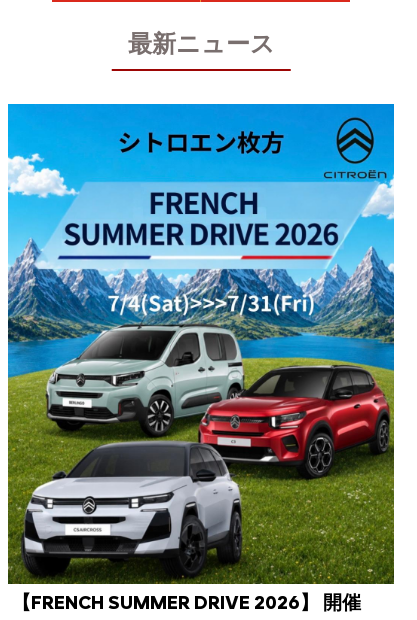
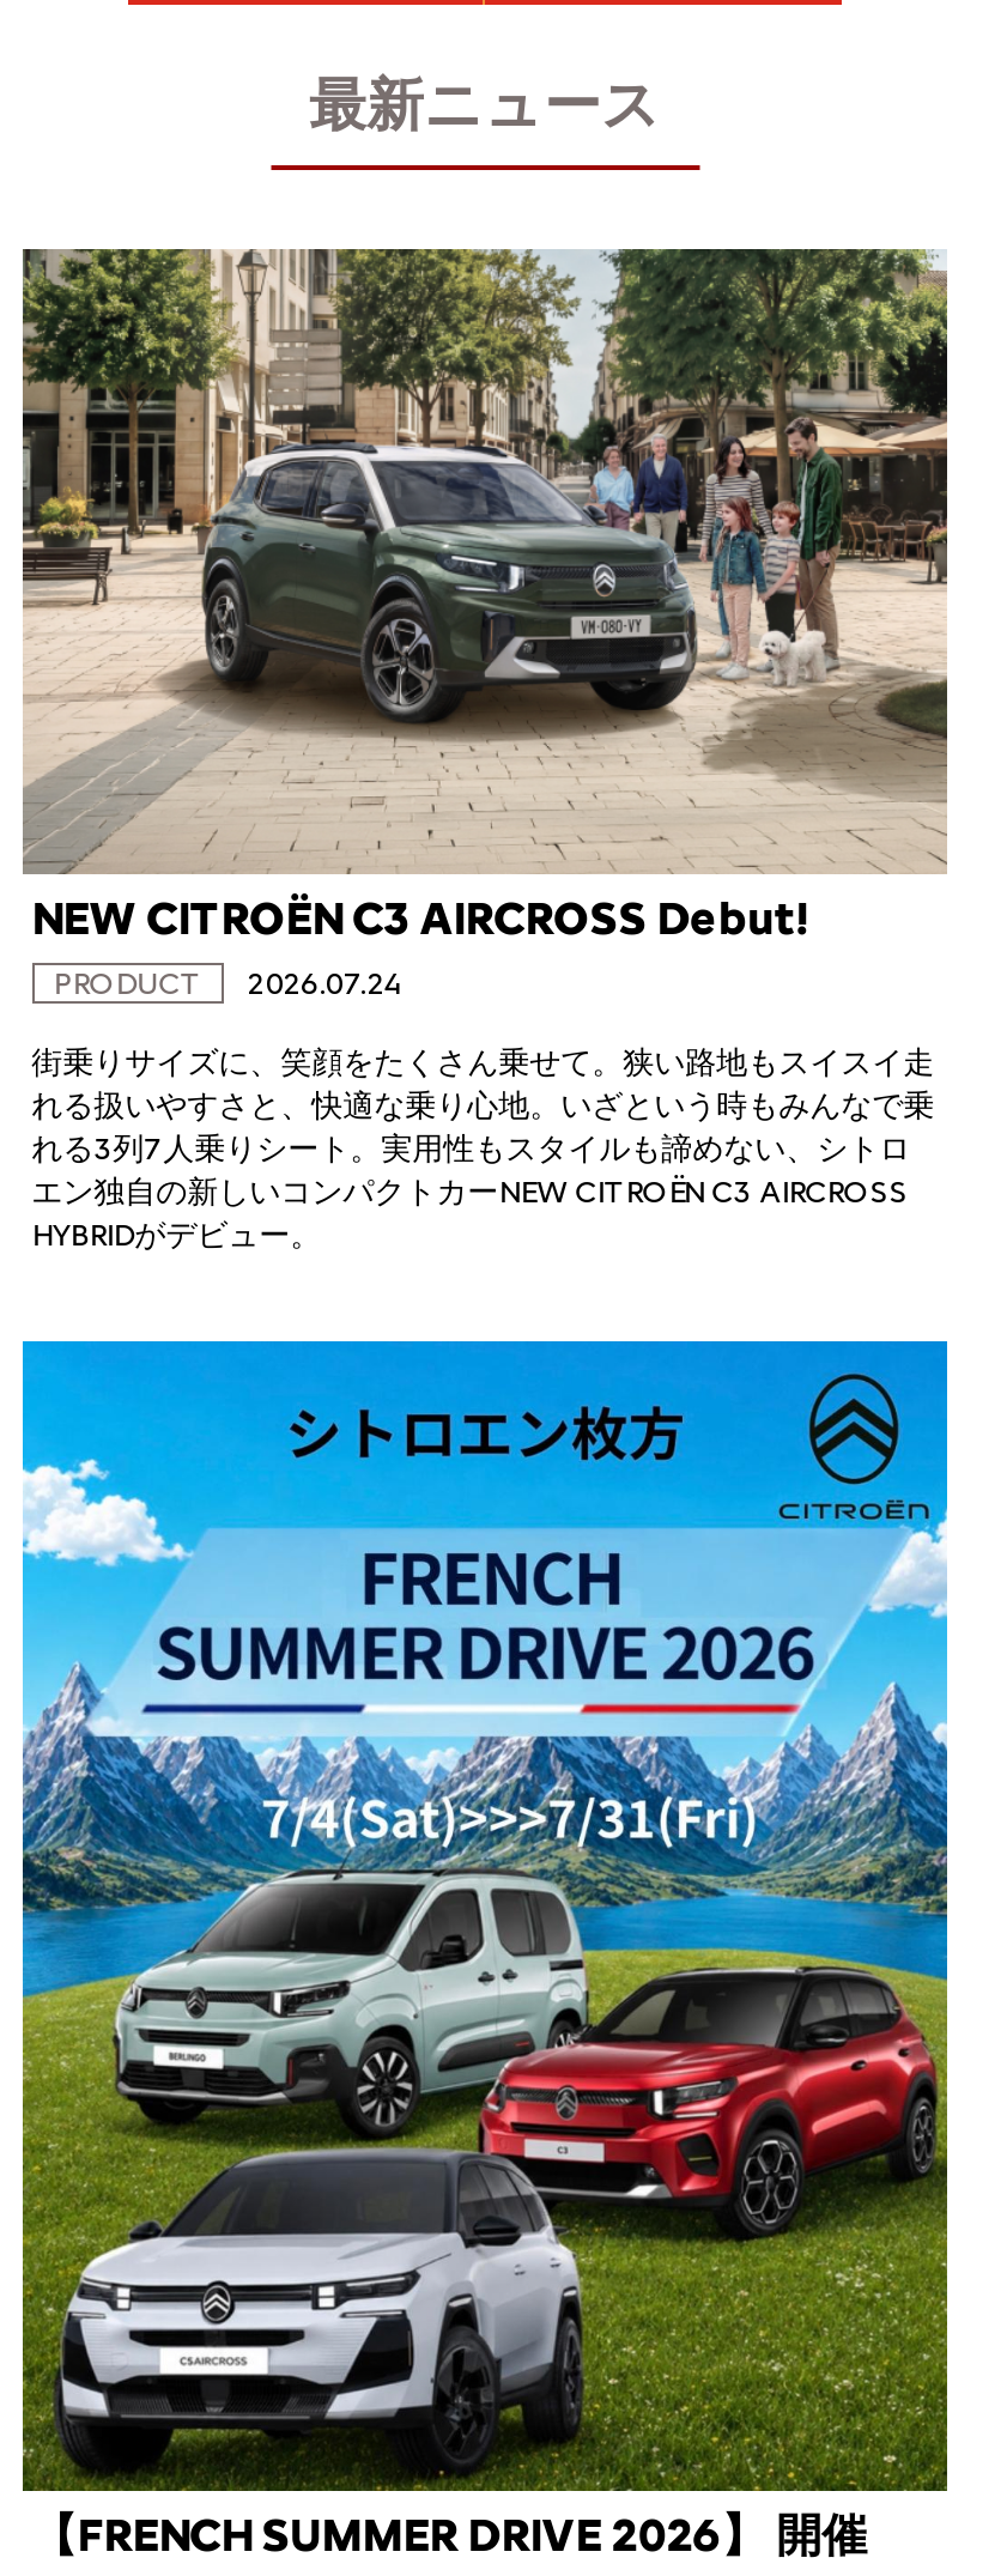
+ [image]
+ NEW CITROËN C3 AIRCROSS Debut!
+ PRODUCT
+ 2026.07.24
+ 街乗りサイズに、笑顔をたくさん乗せて。狭い路地もスイスイ走
+ れる扱いやすさと、快適な乗り心地。いざという時もみんなで乗
+ れる3列7人乗りシート。実用性もスタイルも諦めない、シトロ
+ エン独自の新しいコンパクトカーNEW CITROËN C3 AIRCROSS
+ HYBRIDがデビュー。
